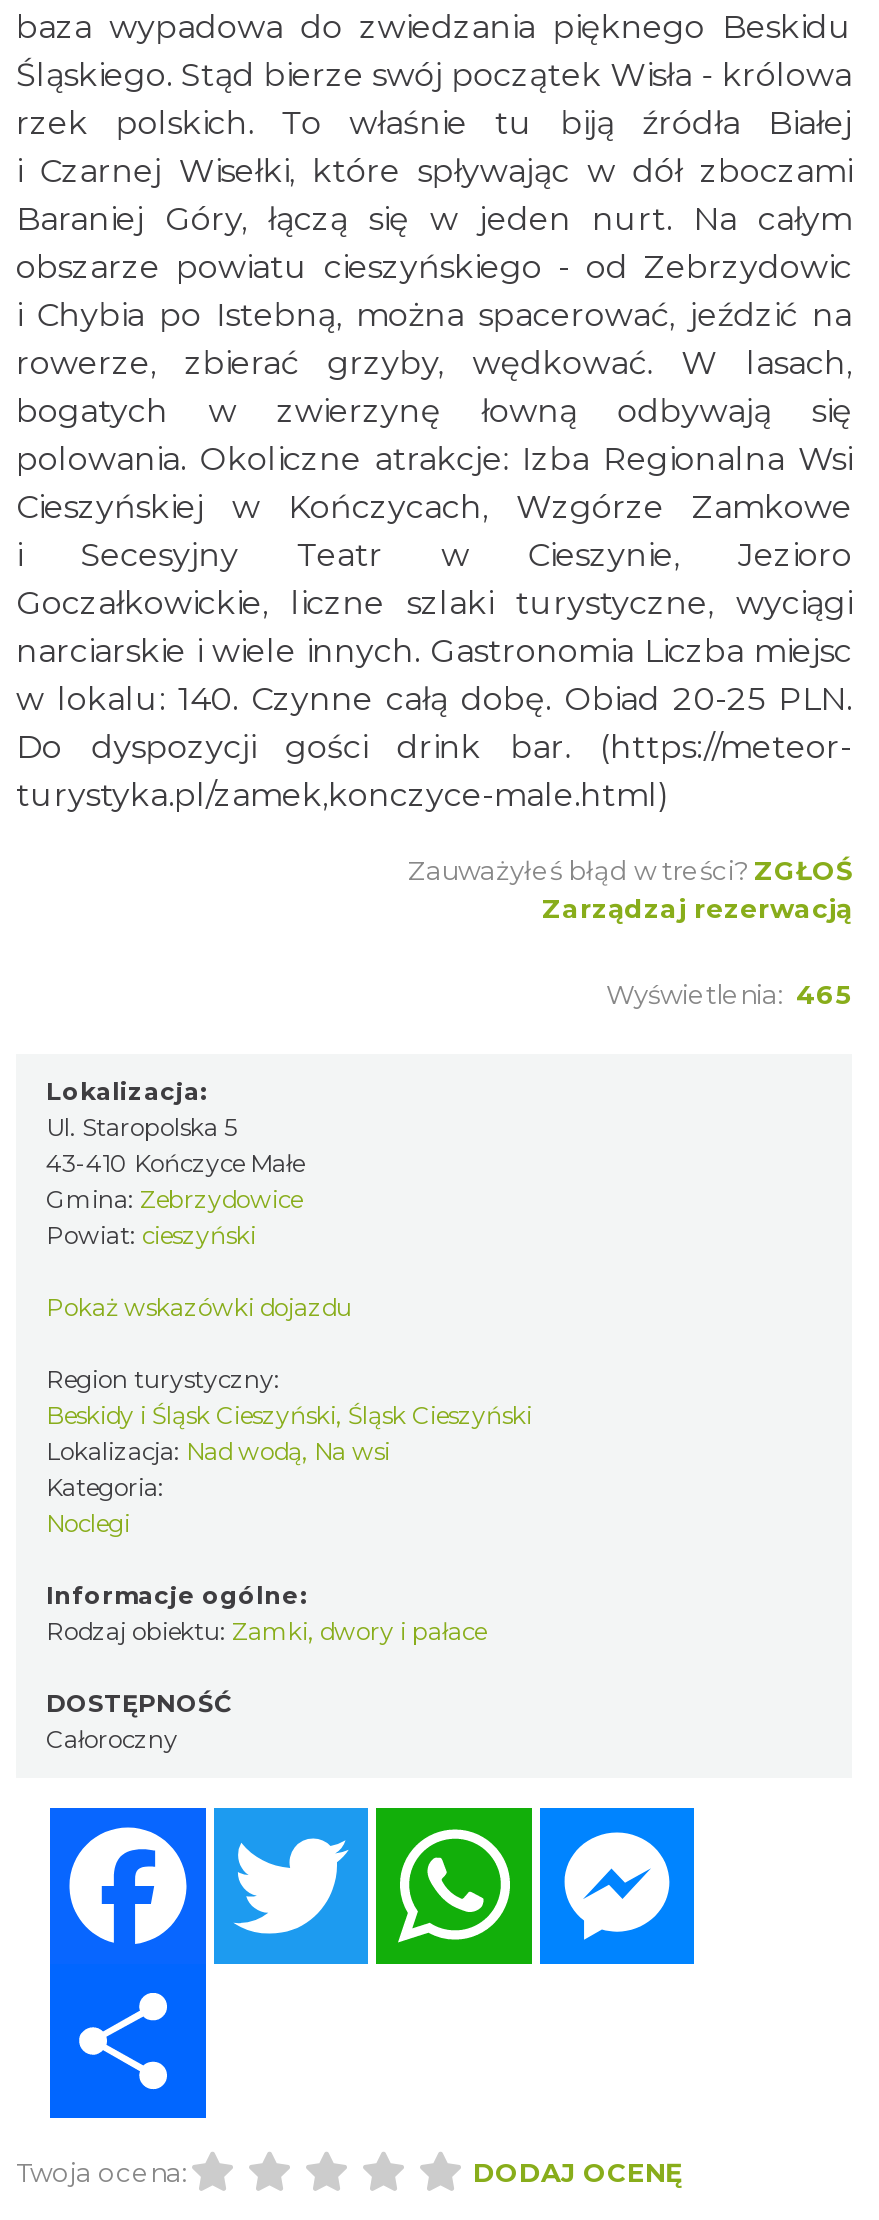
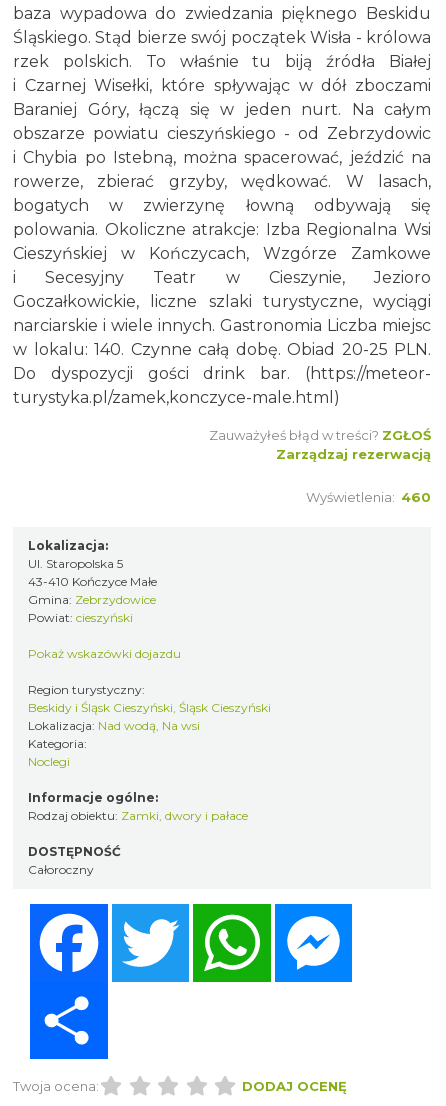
- Wyświetlenia: 465
+ Wyświetlenia: 460
